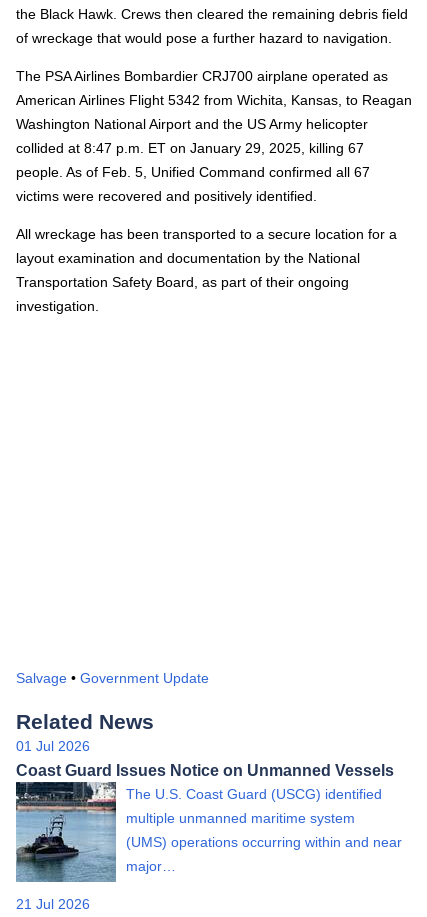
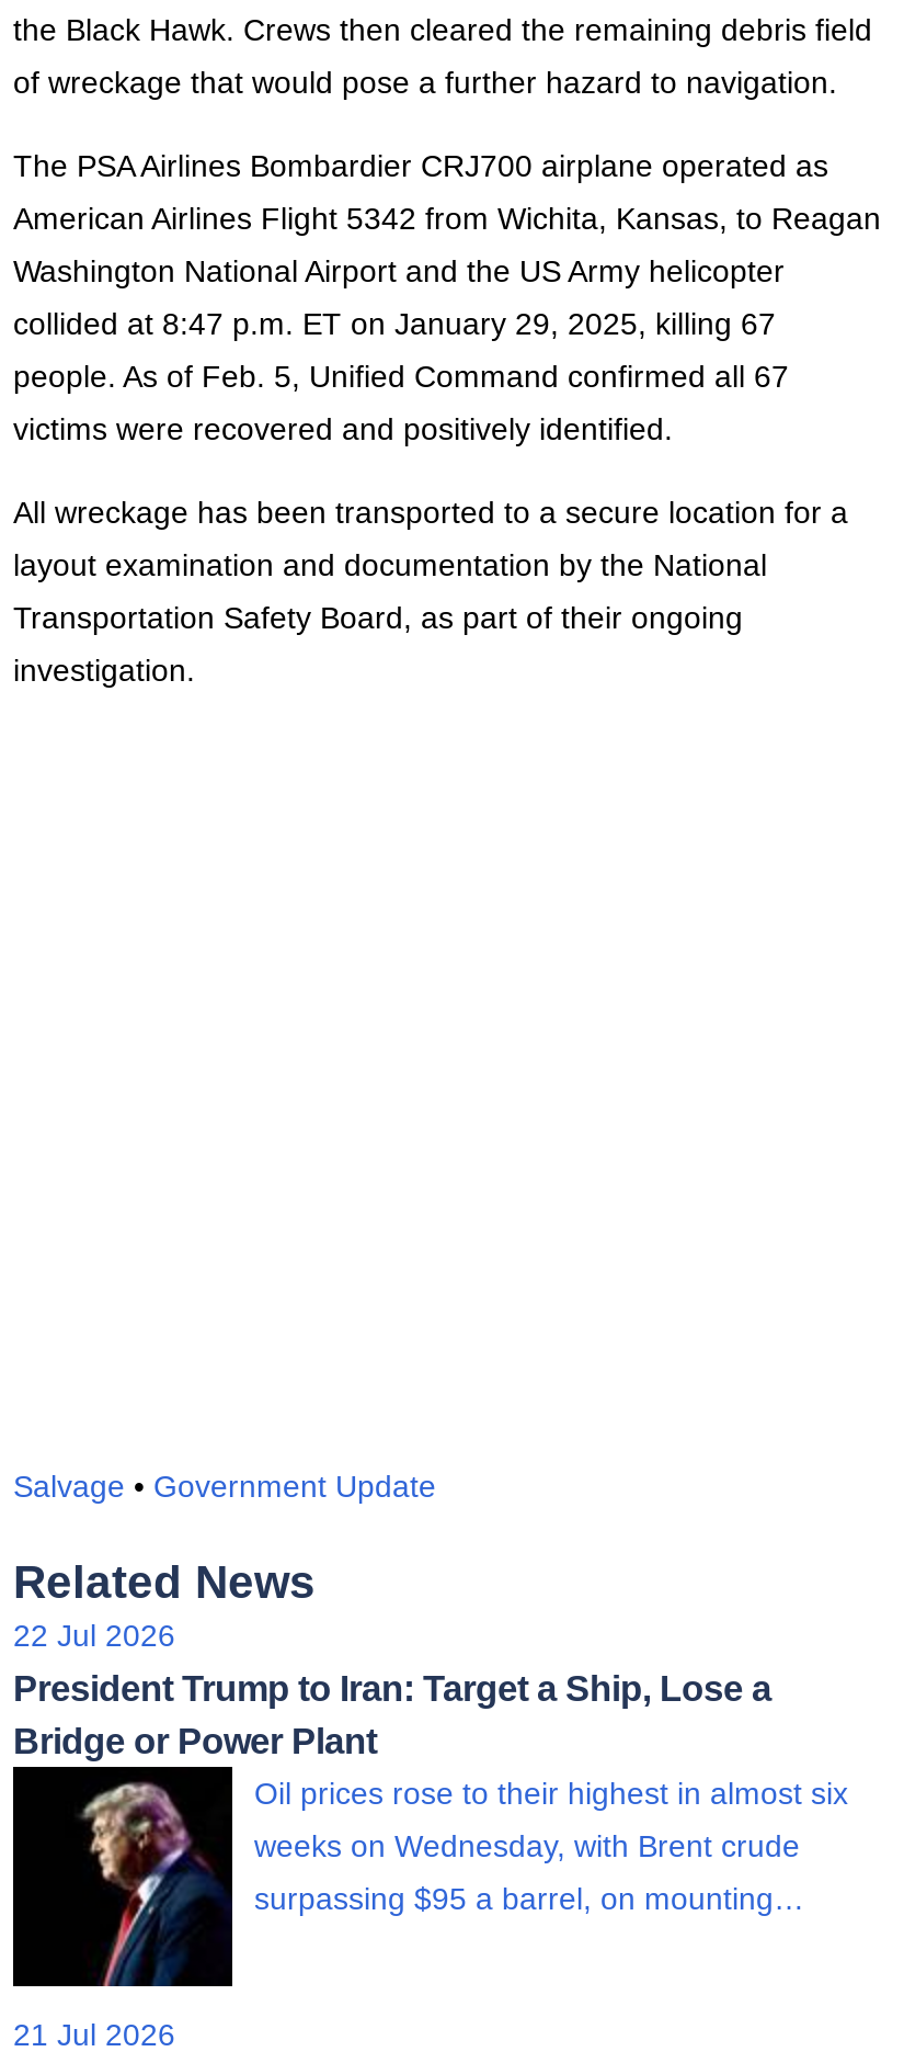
- [image]
- 01 Jul 2026
- Coast Guard Issues Notice on Unmanned Vessels
- The U.S. Coast Guard (USCG) identified
- multiple unmanned maritime system
- (UMS) operations occurring within and near
- major…
+ [image]
+ 22 Jul 2026
+ President Trump to Iran: Target a Ship, Lose a
+ Bridge or Power Plant
+ Oil prices rose to their highest in almost six
+ weeks on Wednesday, with Brent crude
+ surpassing $95 a barrel, on mounting…
